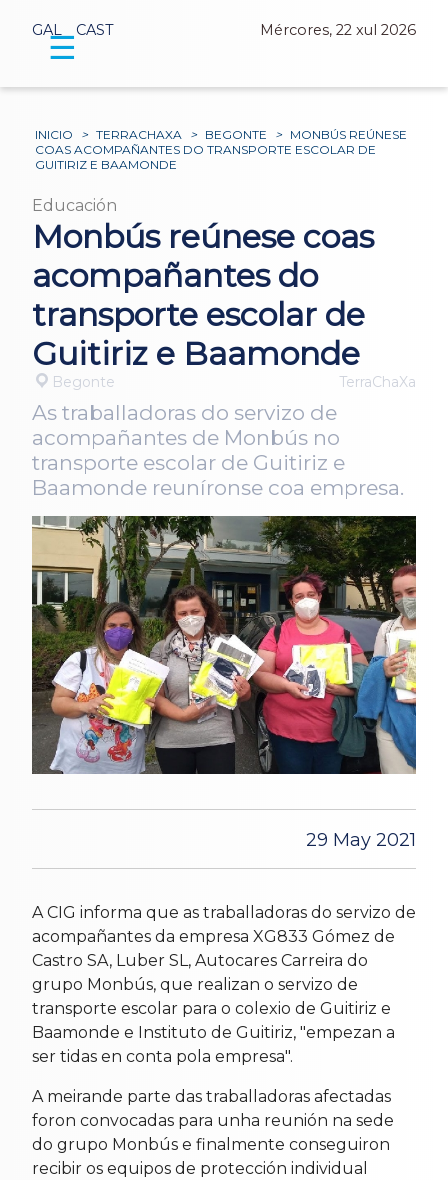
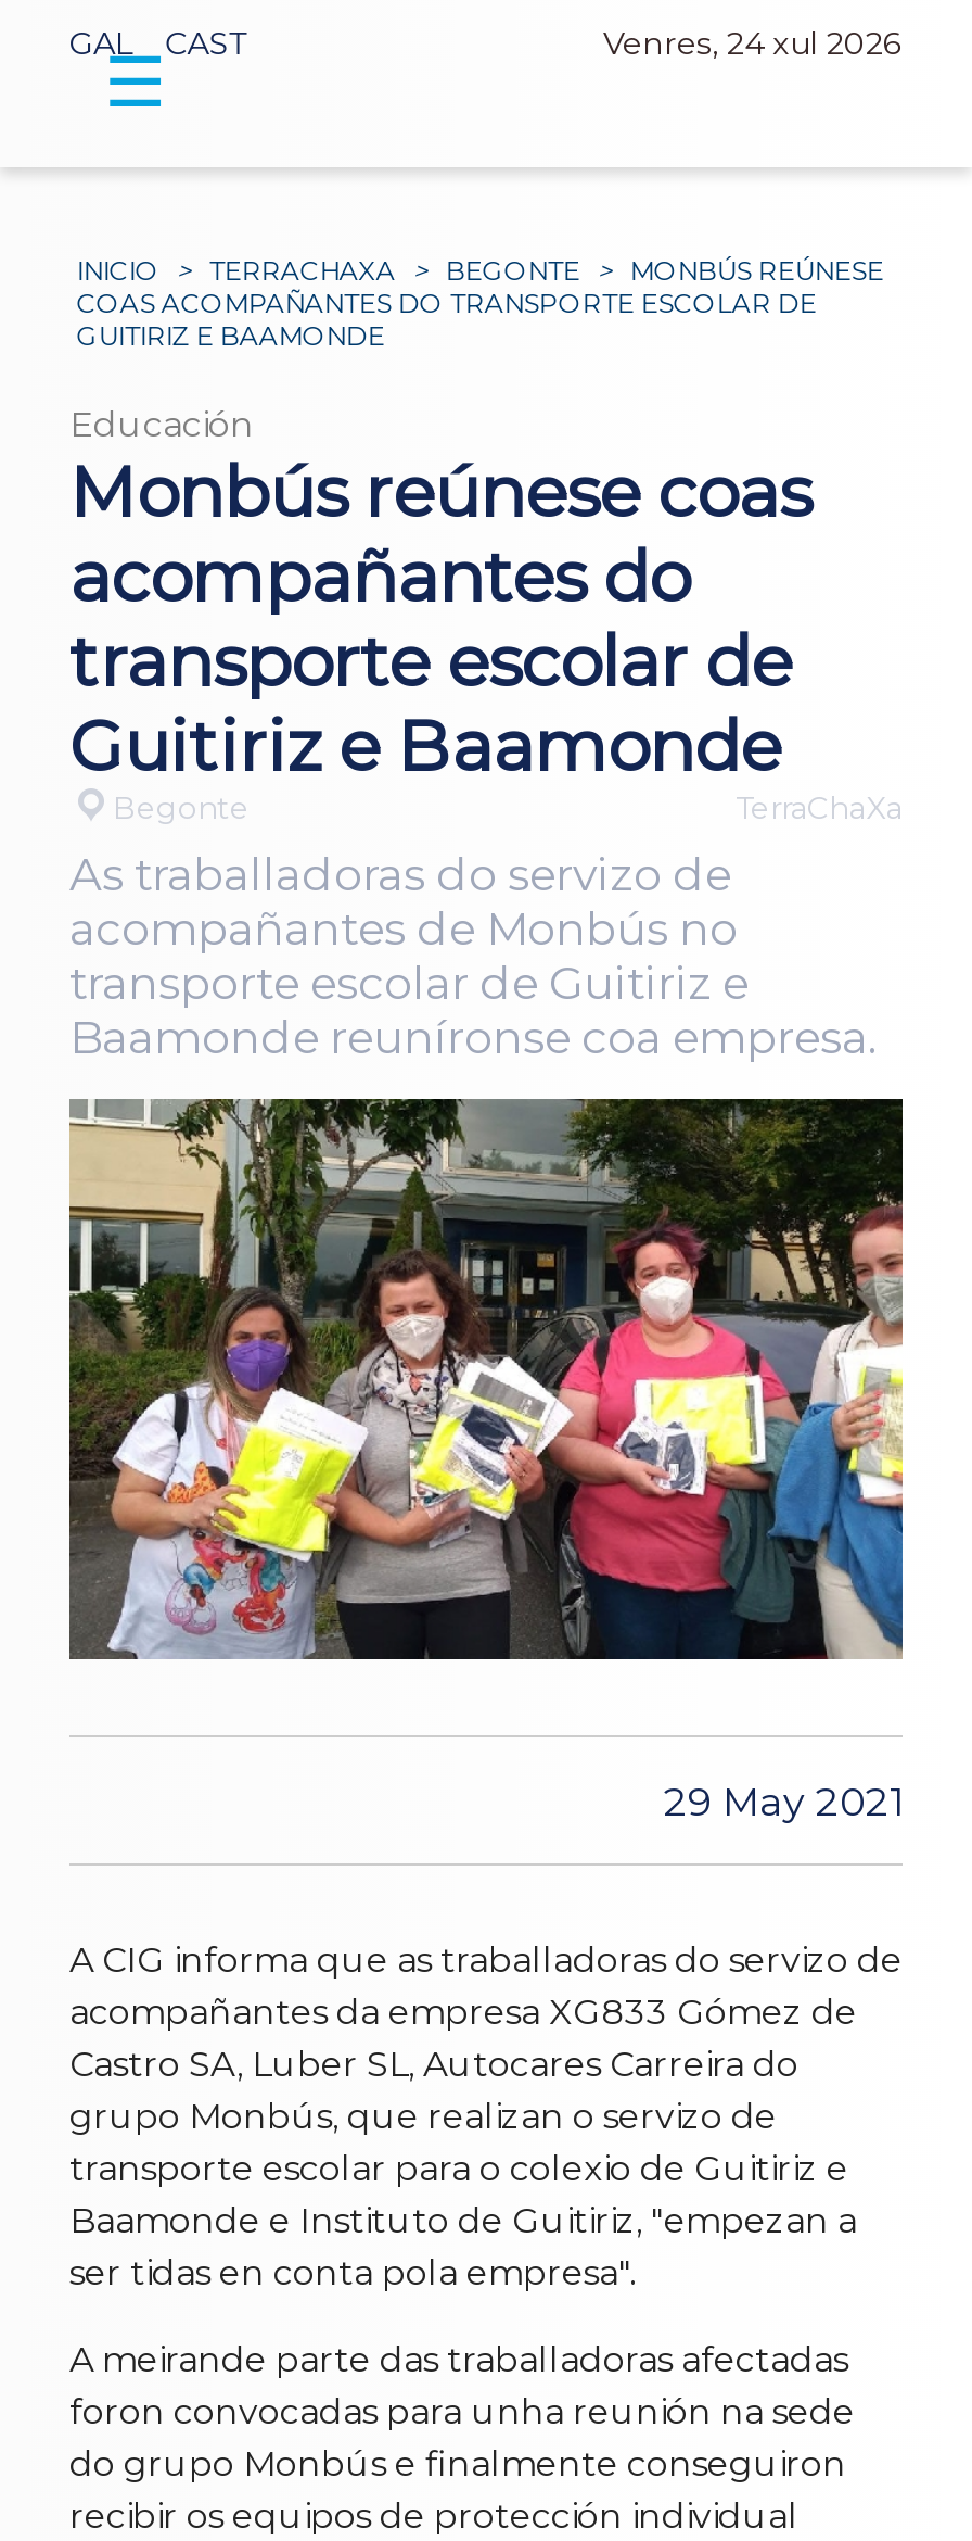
- Mércores, 22 xul 2026
+ Venres, 24 xul 2026
